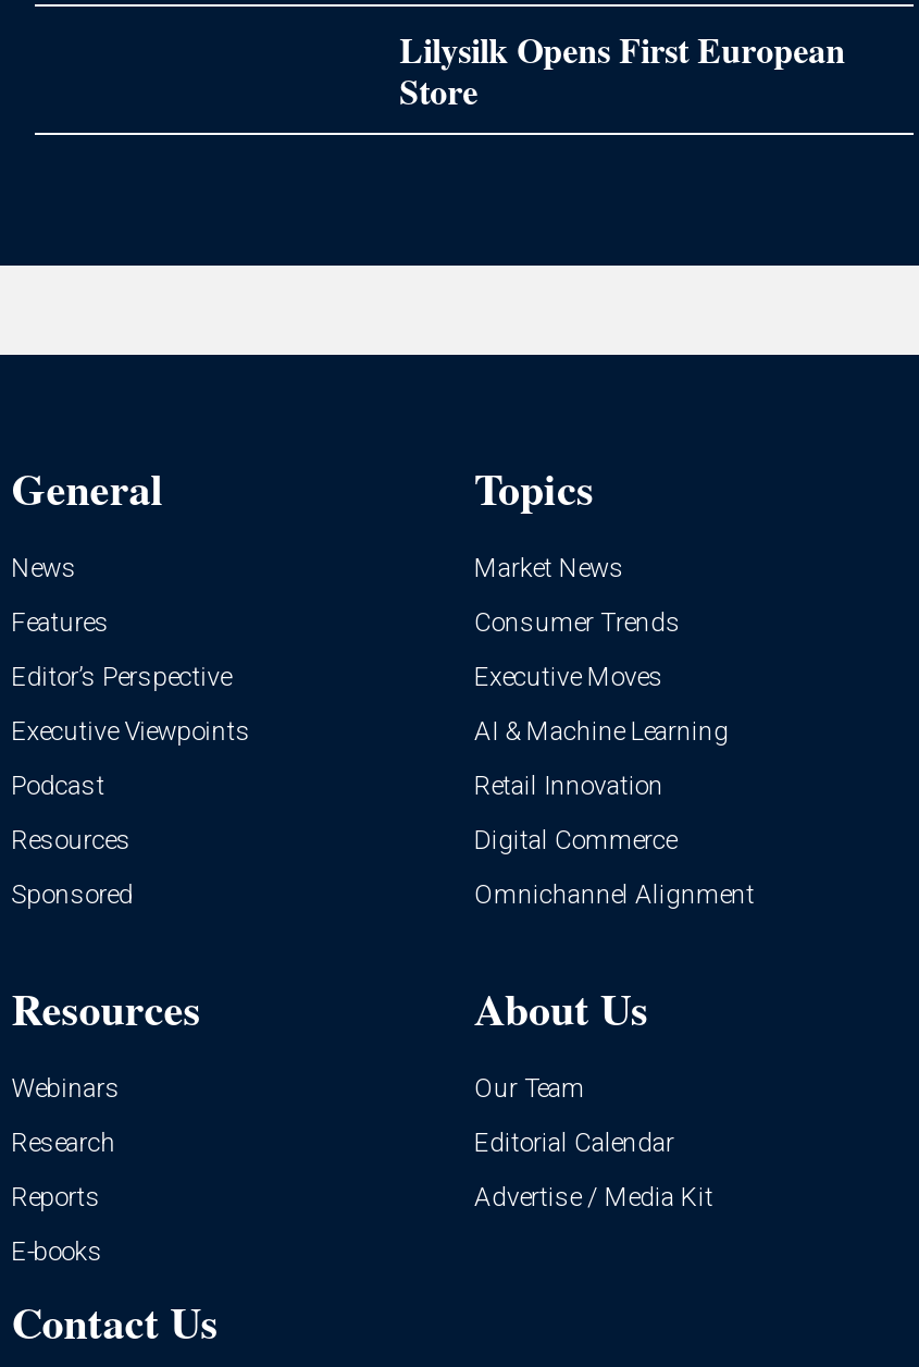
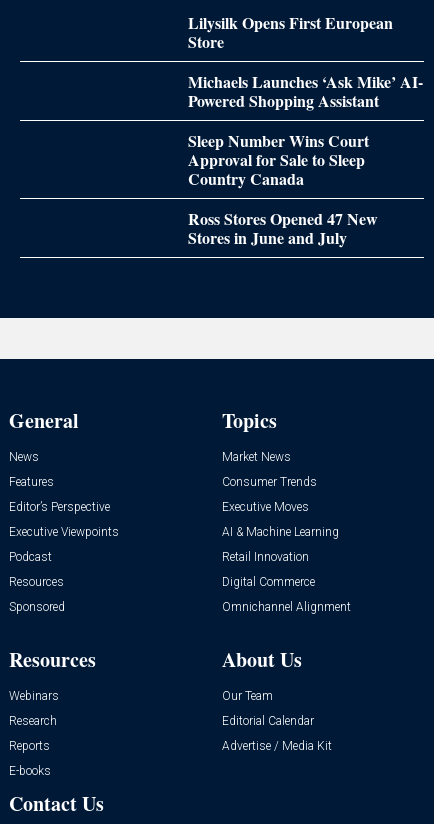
+ Michaels Launches ‘Ask Mike’ AI-
+ Powered Shopping Assistant
+ Sleep Number Wins Court
+ Approval for Sale to Sleep
+ Country Canada
+ Ross Stores Opened 47 New
+ Stores in June and July
